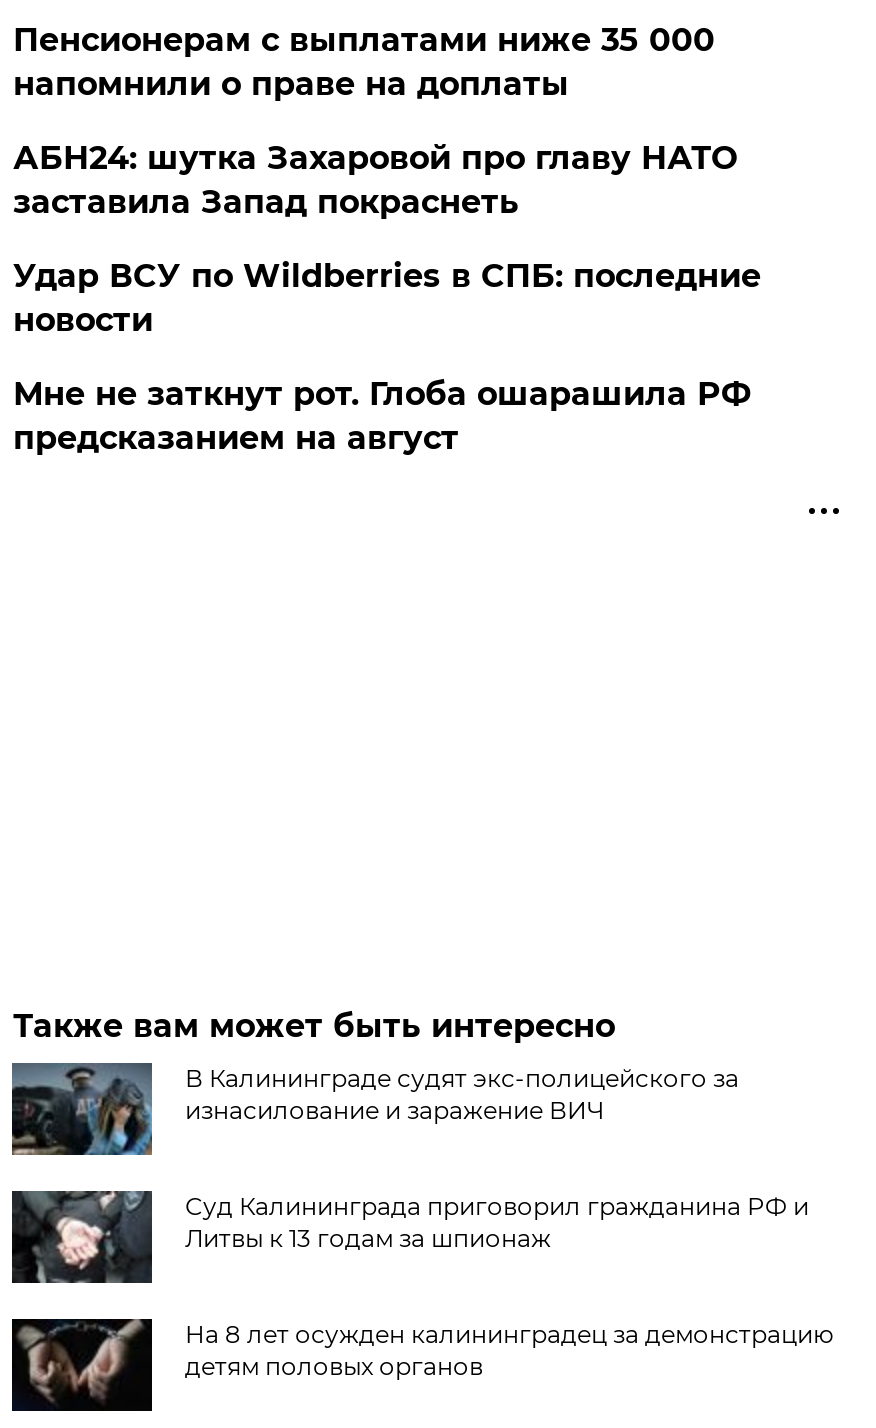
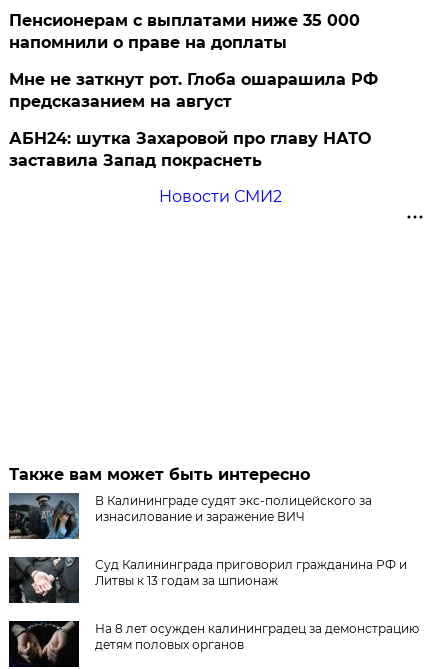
moved down: АБН24: шутка Захаровой про главу НАТО | заставила Запад покраснеть

- Удар ВСУ по Wildberries в СПБ: последние
- новости

moved up: Мне не заткнут рот. Глоба ошарашила РФ | предсказанием на август

+ Новости СМИ2
